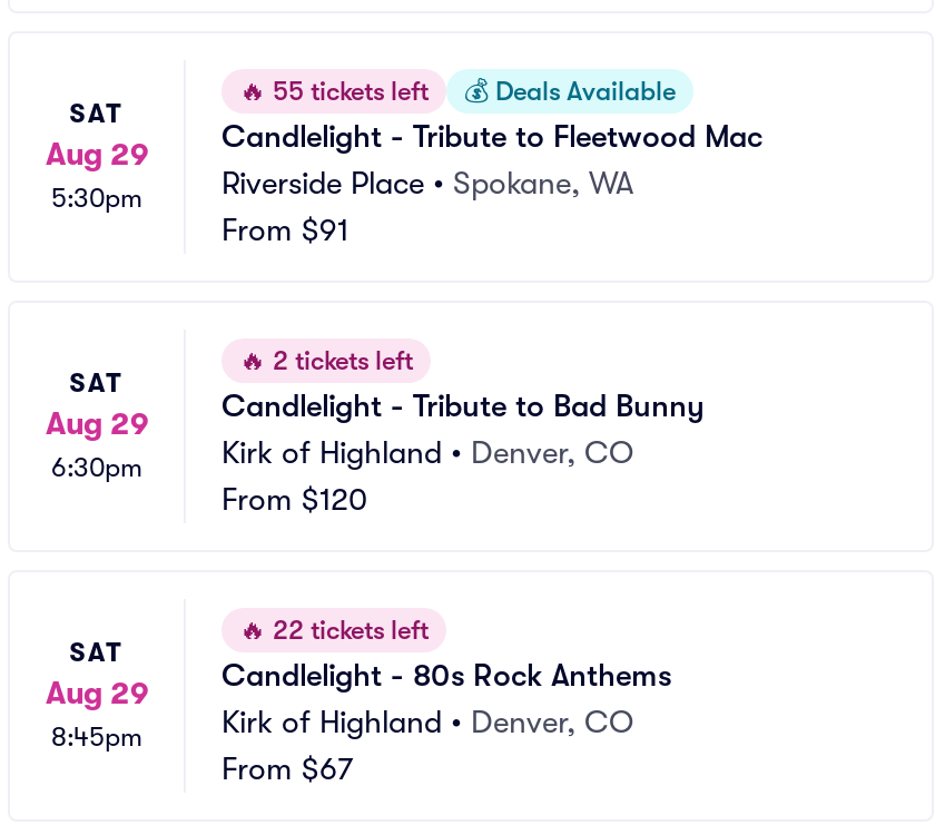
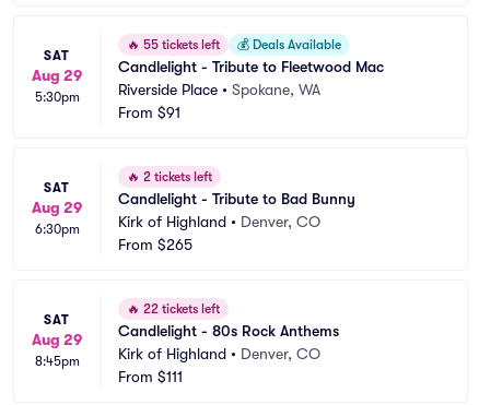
- From $120
+ From $265

- From $67
+ From $111
